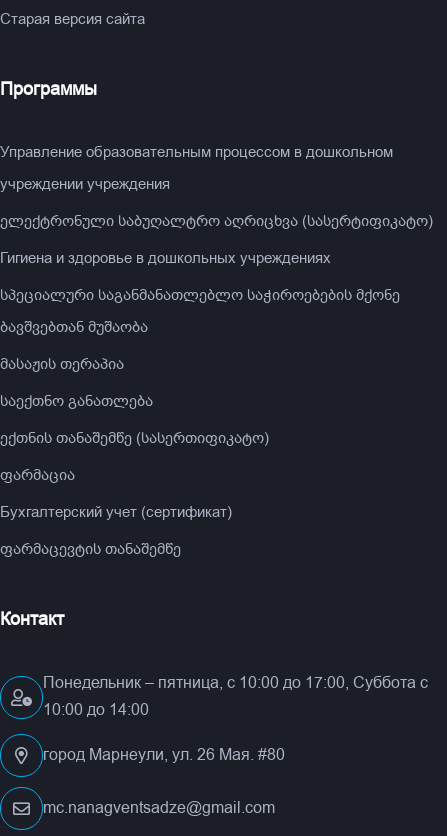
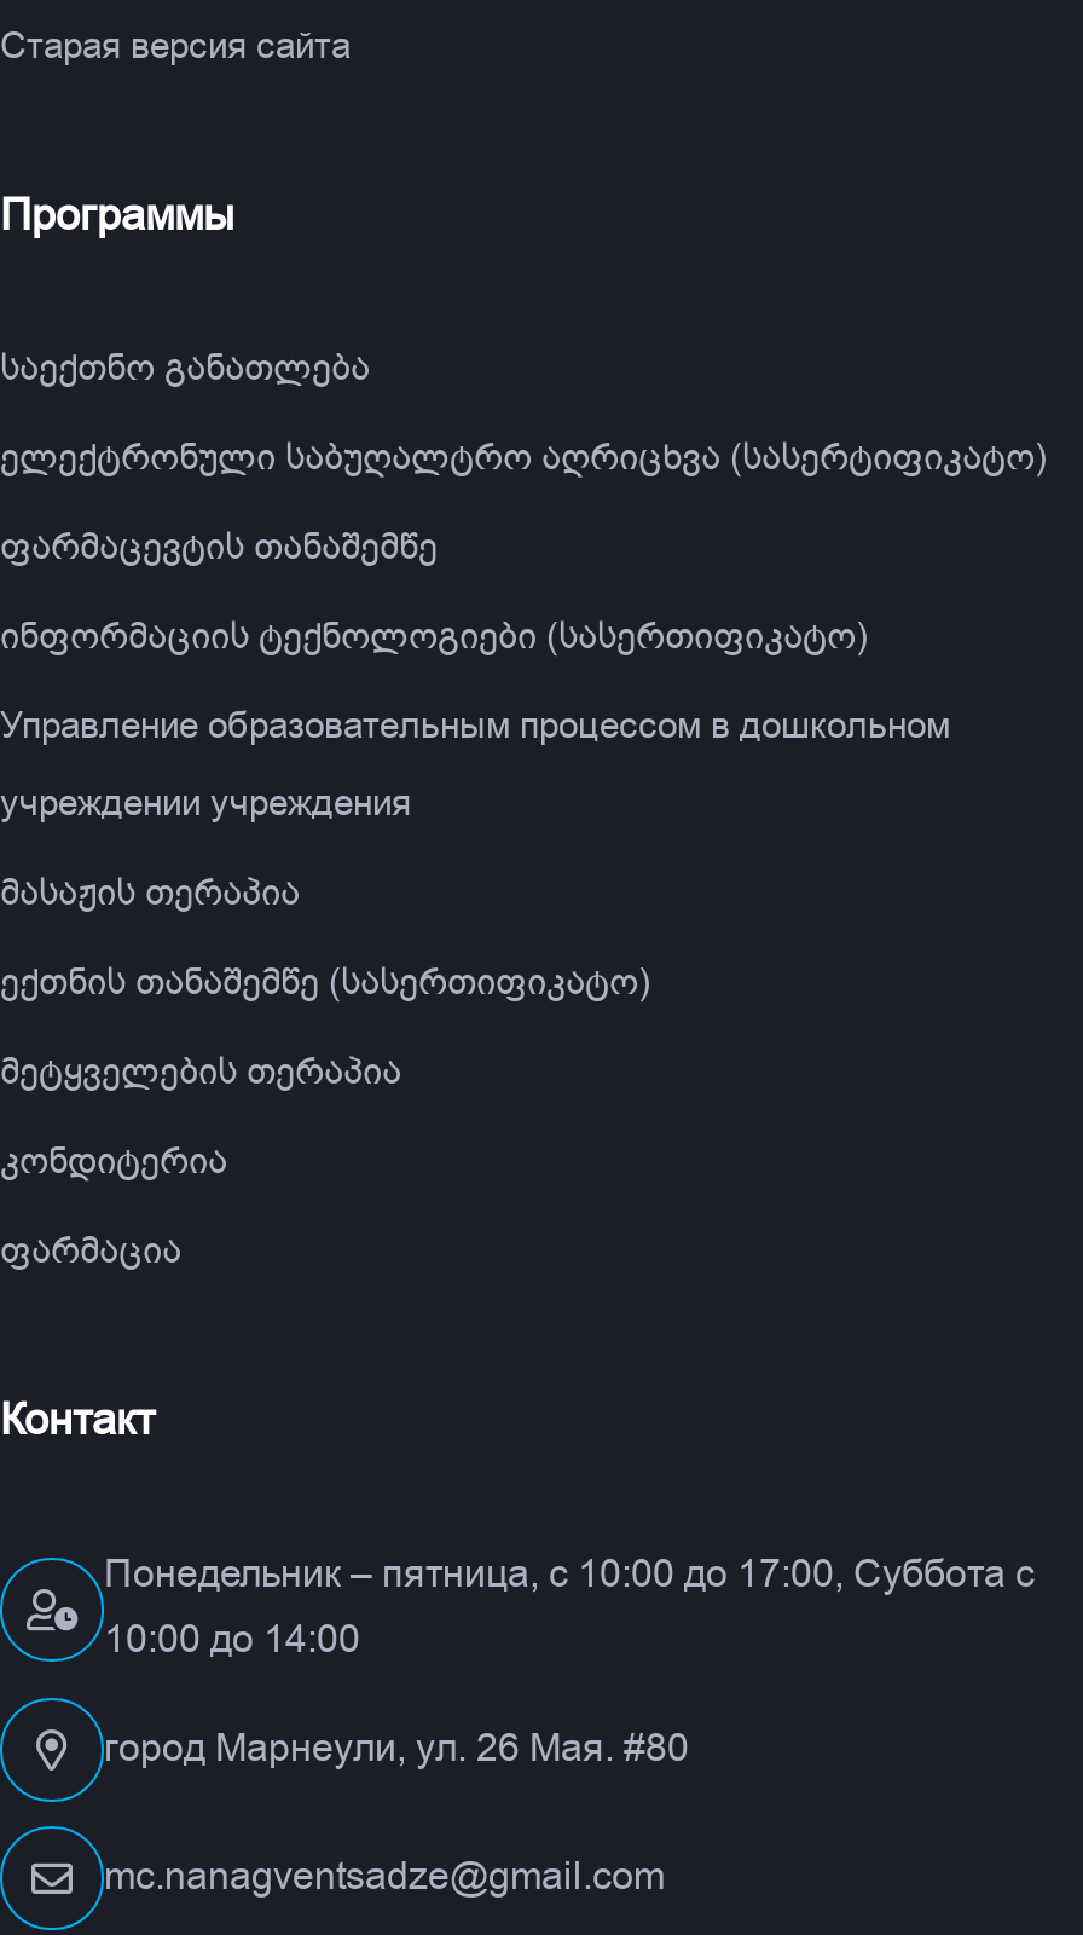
+ ინფორმაციის ტექნოლოგიები (სასერთიფიკატო)

moved down: Управление образовательным процессом в дошкольном | учреждении учреждения

moved up: ელექტრონული საბუღალტრო აღრიცხვა (სასერტიფიკატო)

- Гигиена и здоровье в дошкольных учреждениях
- სპეციალური საგანმანათლებლო საჭიროებების მქონე
- ბავშვებთან მუშაობა

moved up: საექთნო განათლება

+ მეტყველების თერაპია
+ კონდიტერია

moved down: ფარმაცია

- Бухгалтерский учет (сертификат)

moved up: ფარმაცევტის თანაშემწე
